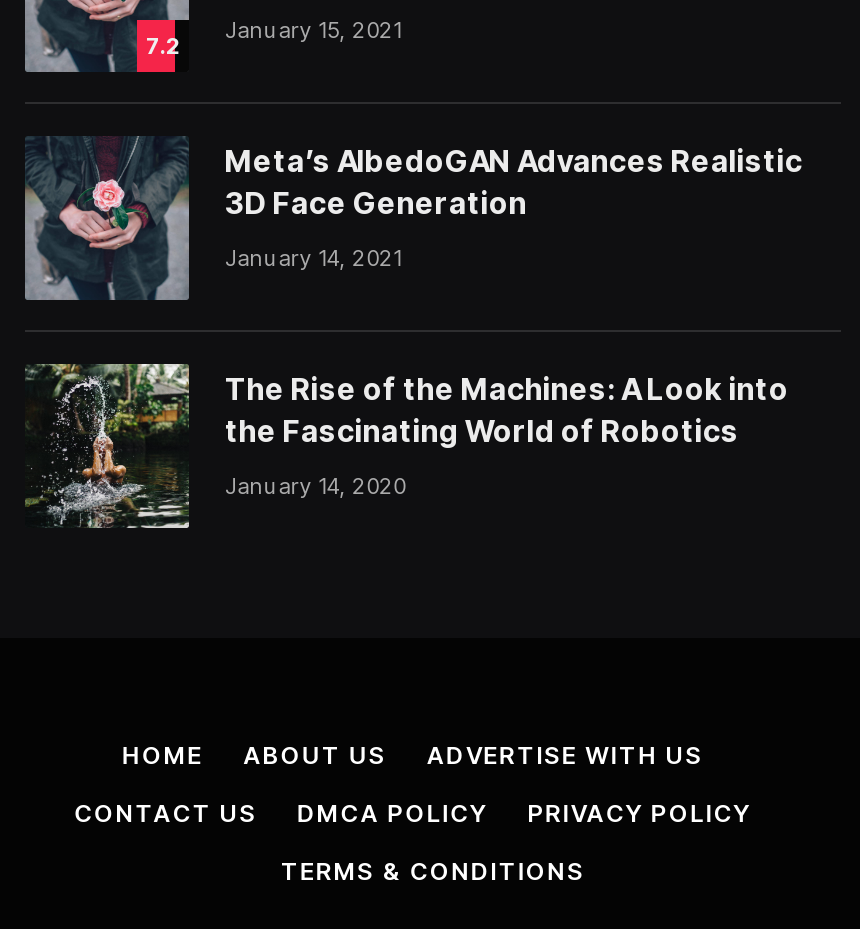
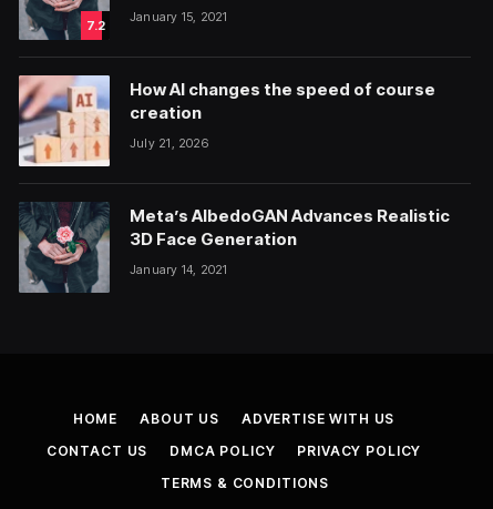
+ [image]
+ How AI changes the speed of course
+ creation
+ July 21, 2026

moved down: [image] | Meta’s AlbedoGAN Advances Realistic | 3D Face Generation | January 14, 2021

- [image]
- The Rise of the Machines: A Look into
- the Fascinating World of Robotics
- January 14, 2020
